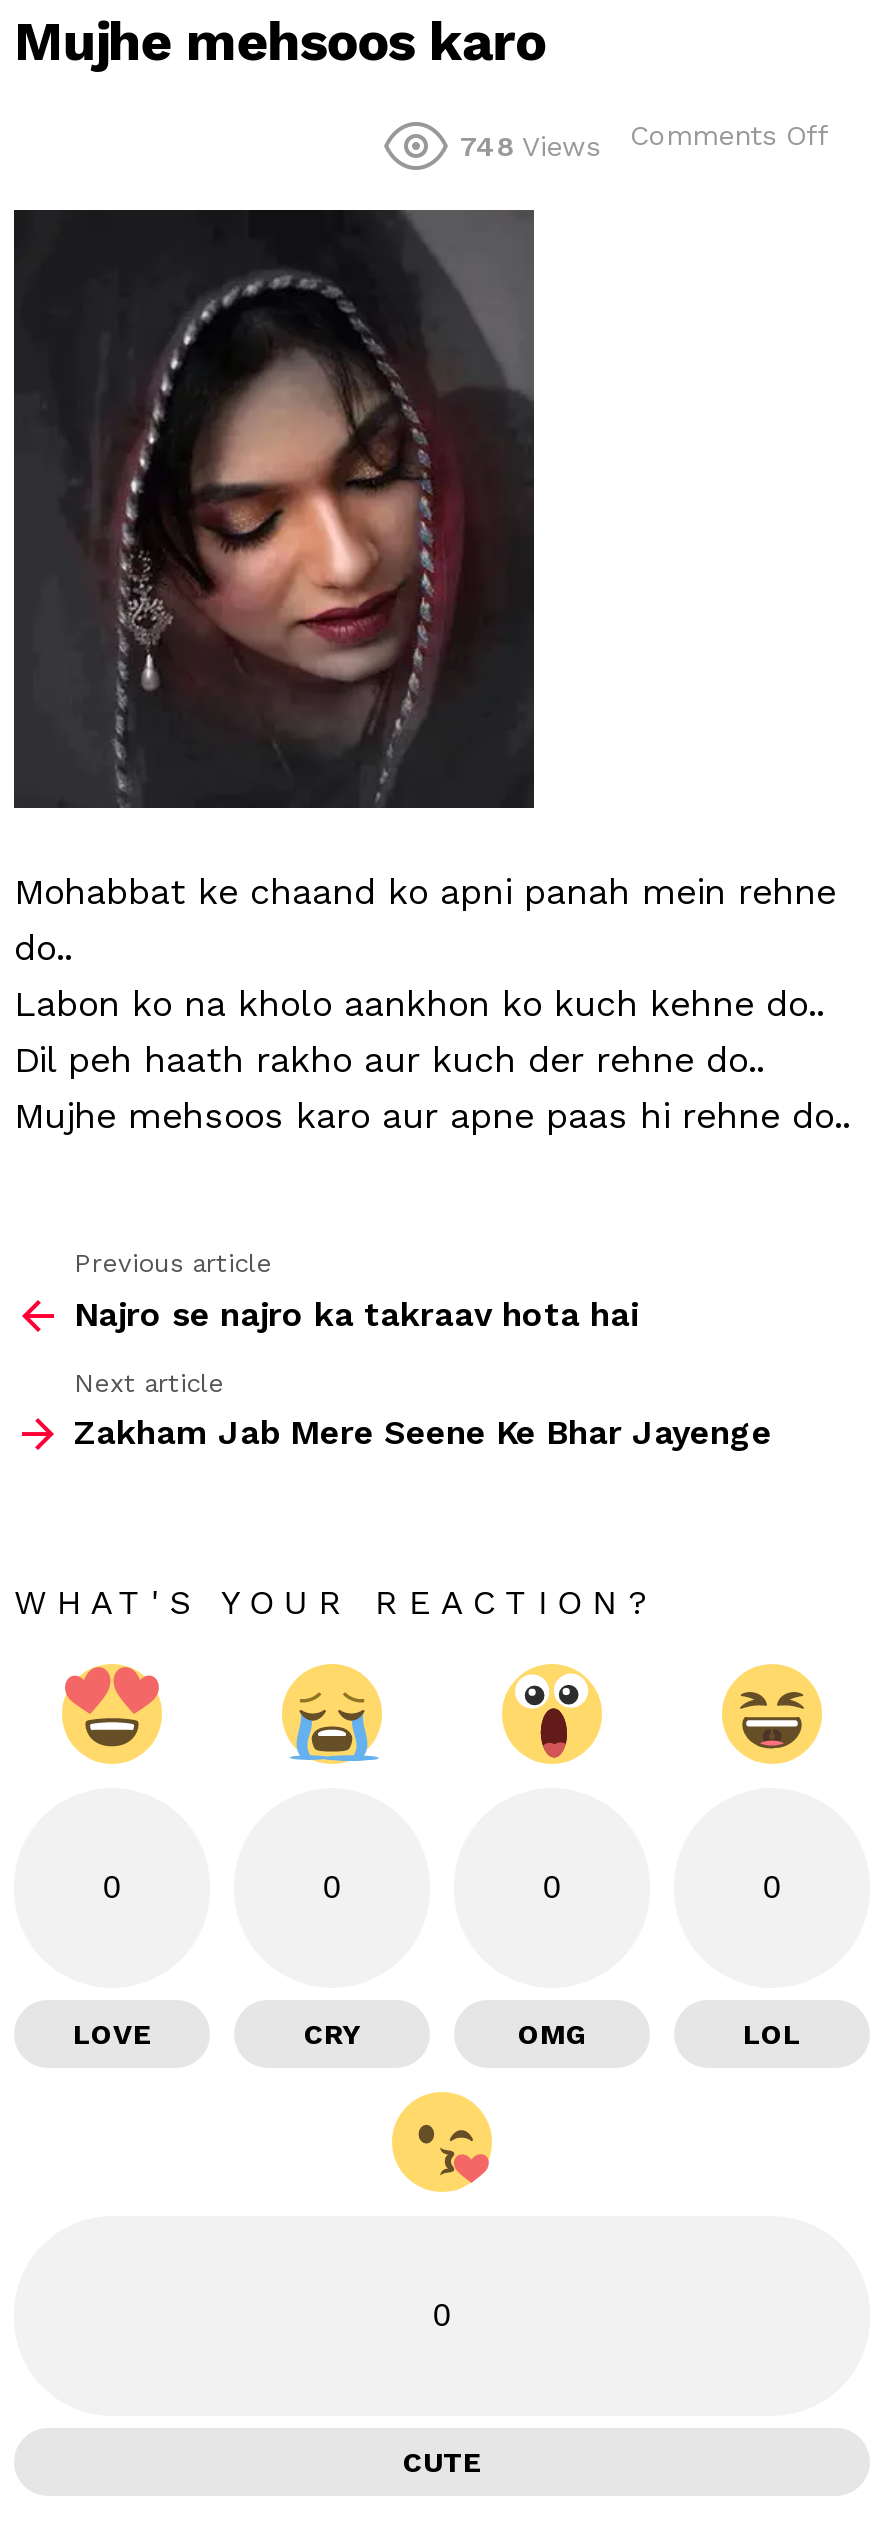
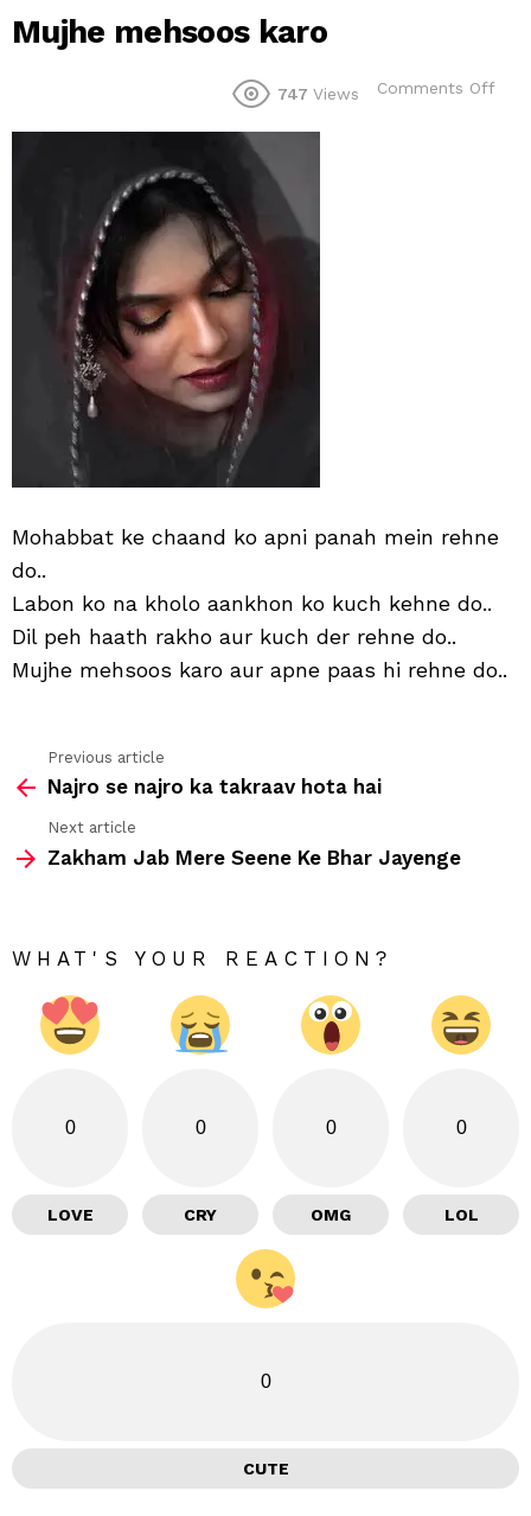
- 748 Views
+ 747 Views
